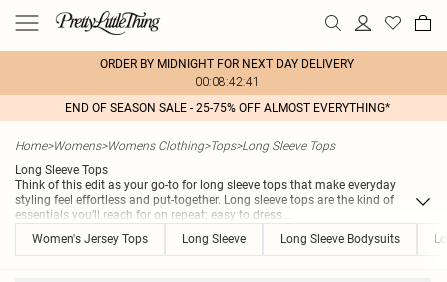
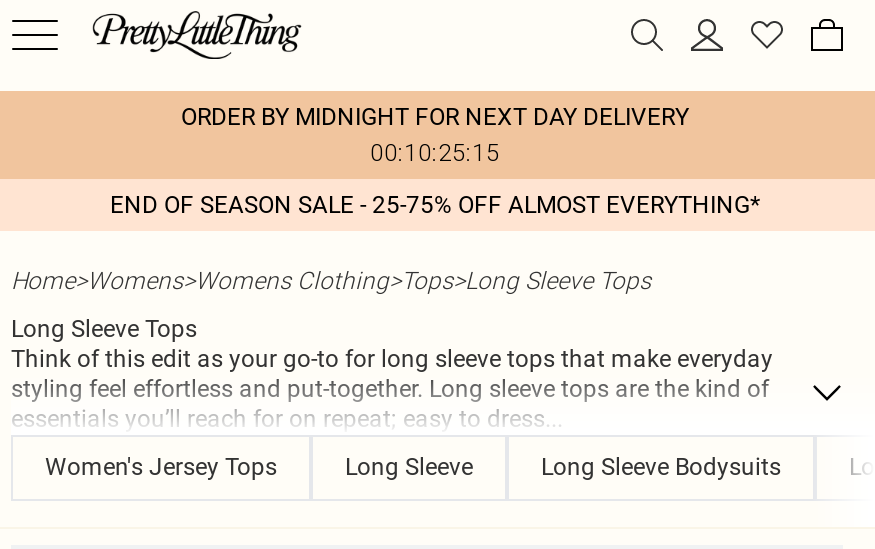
- 00:08:42:41
+ 00:10:25:15
